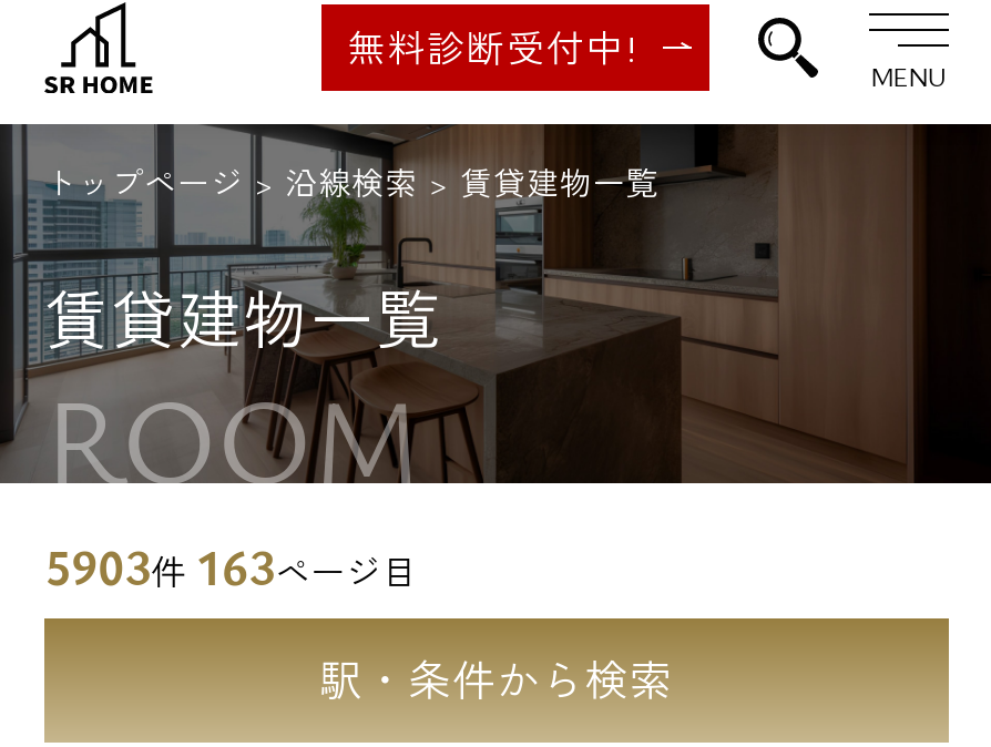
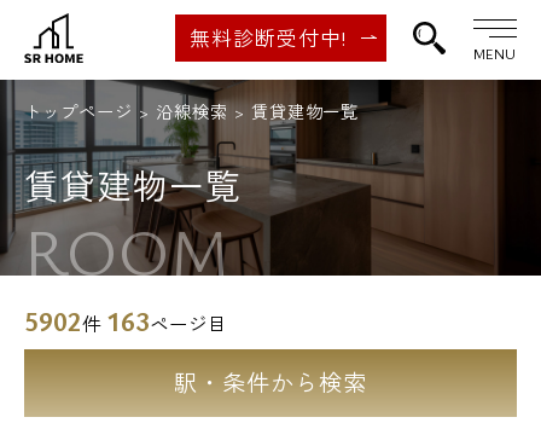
- 5903件163ページ目
+ 5902件163ページ目
